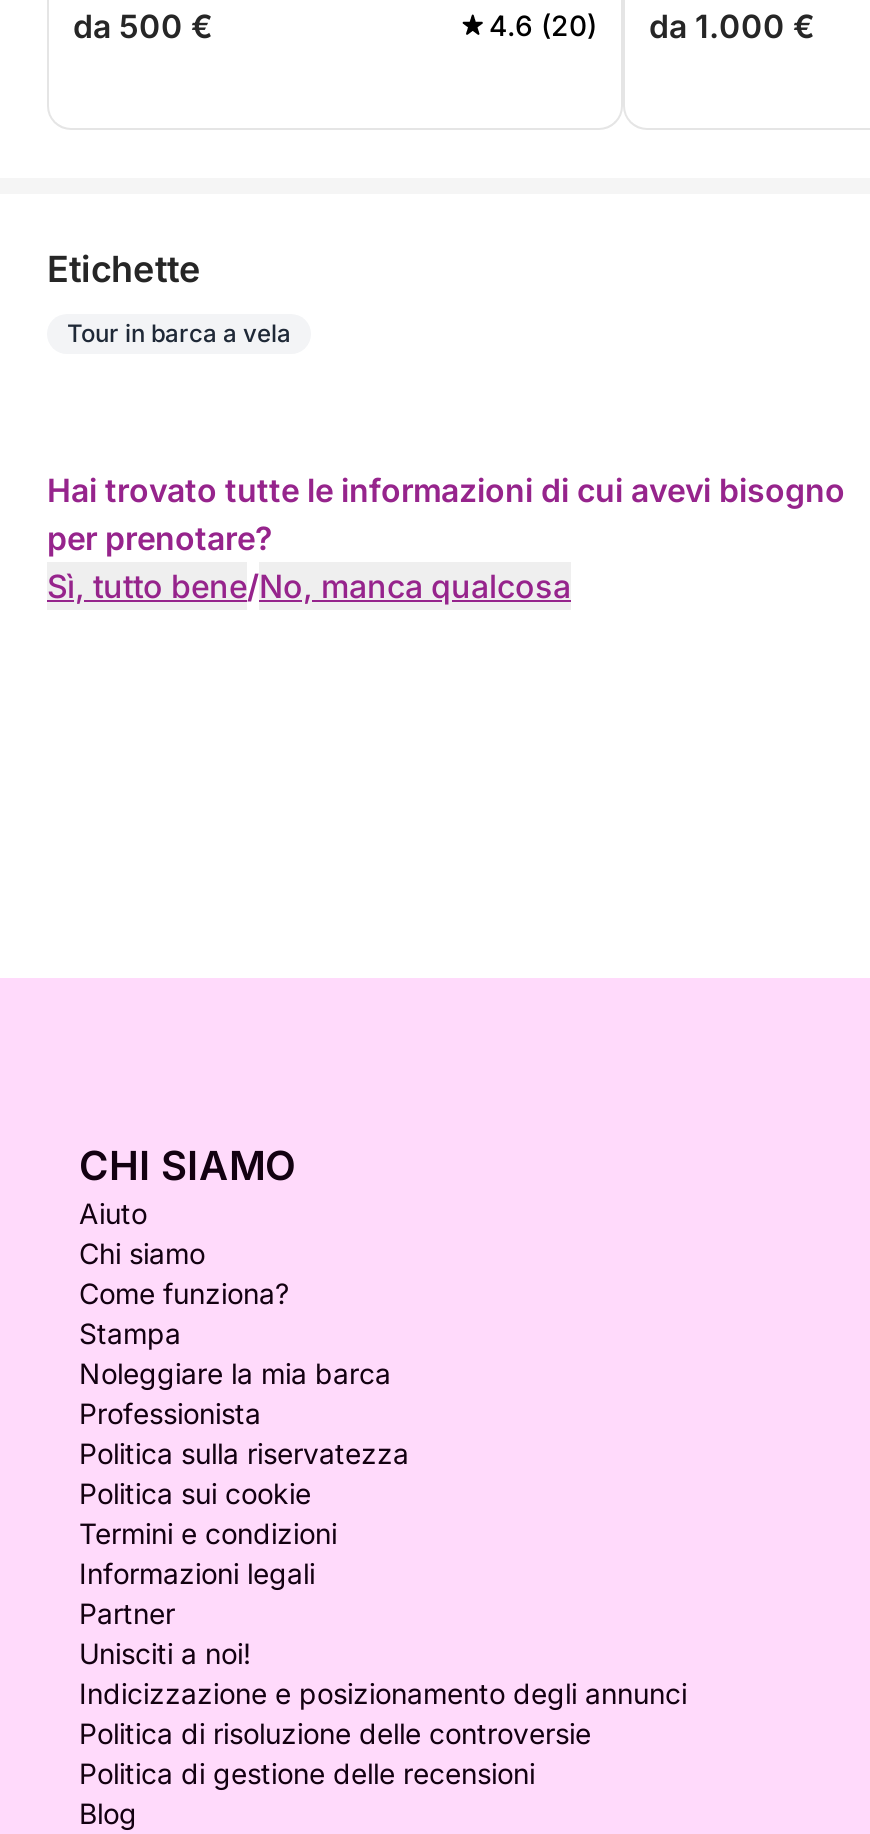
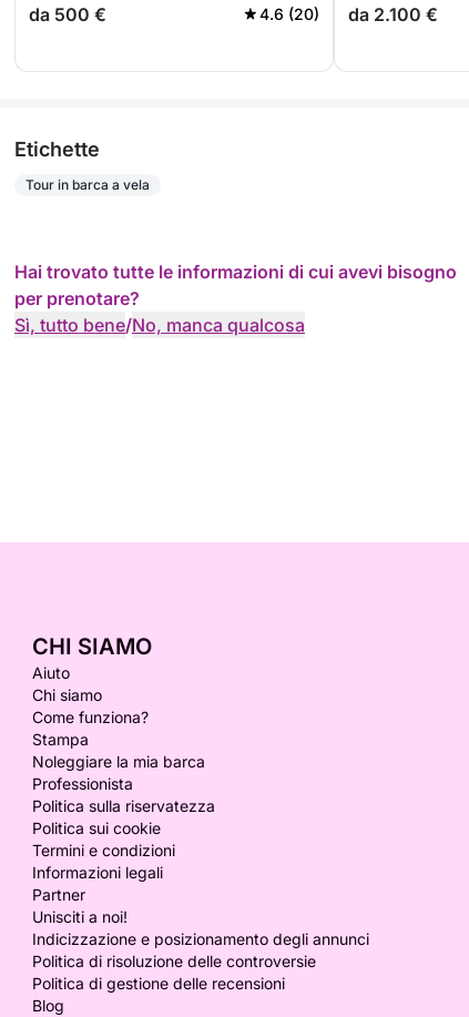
- 4.6 (20) da 1.000 €
+ 4.6 (20) da 2.100 €
